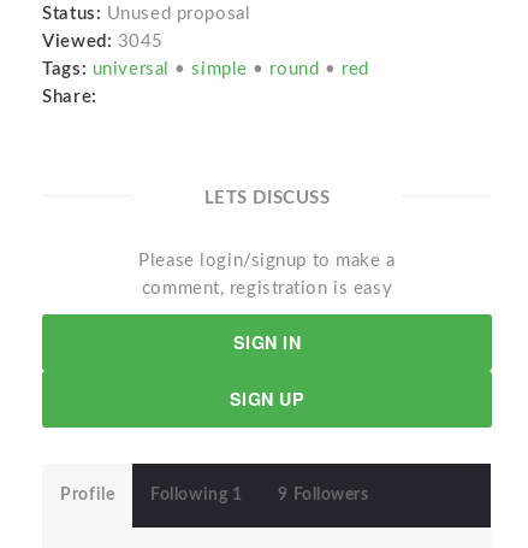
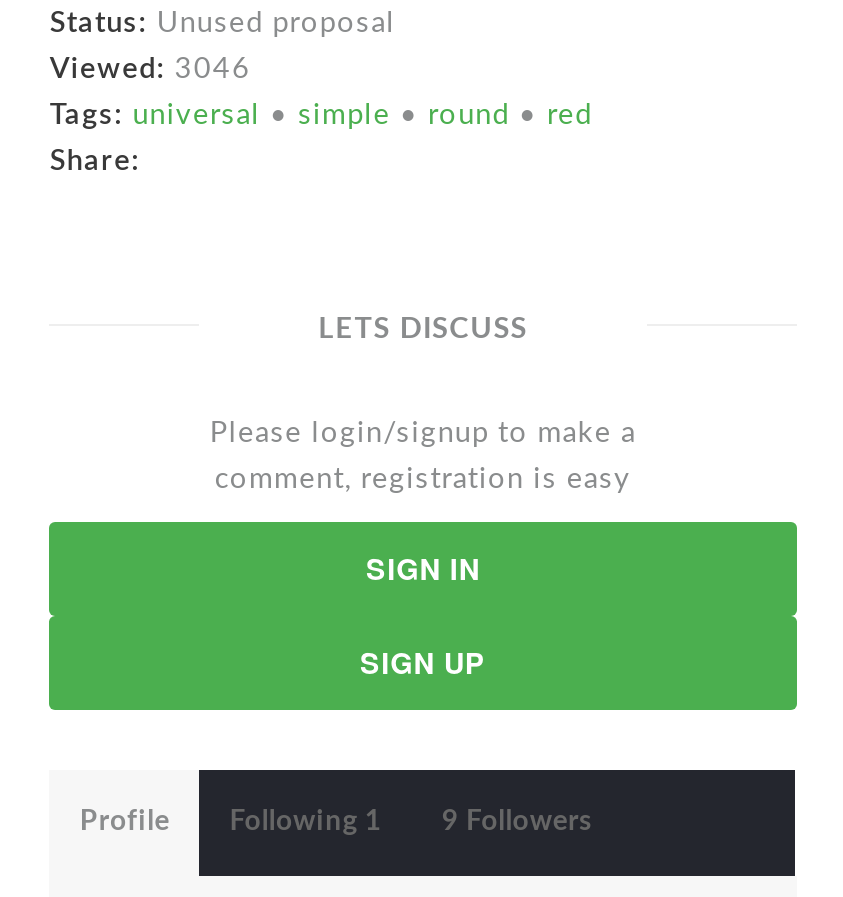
- Viewed: 3045
+ Viewed: 3046
